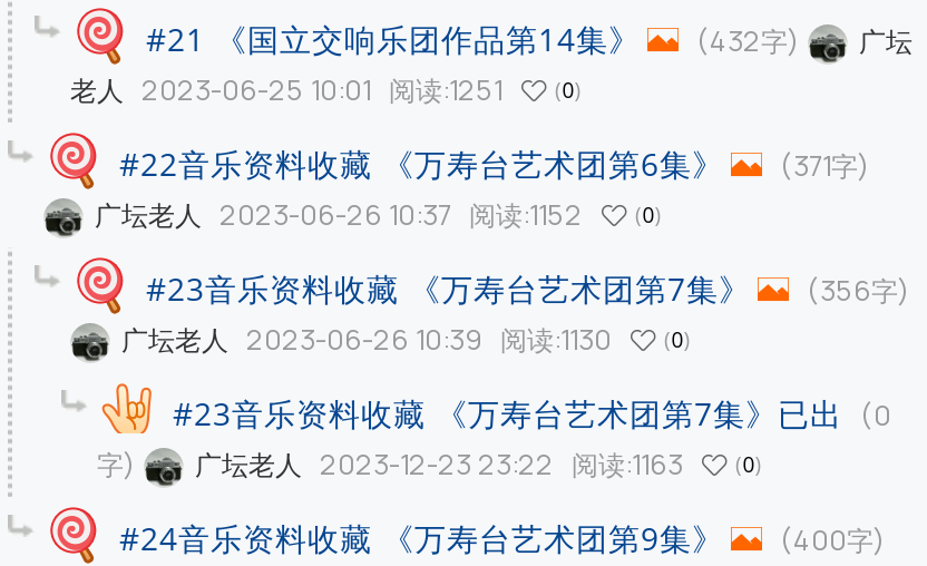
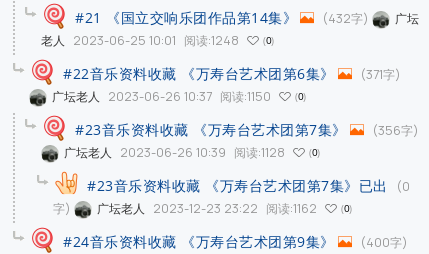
- 老人 2023-06-25 10:01 阅读:1251 0
+ 老人 2023-06-25 10:01 阅读:1248 0

- 广坛老人 2023-06-26 10:37 阅读:1152
+ 广坛老人 2023-06-26 10:37 阅读:1150

- 广坛老人 2023-06-26 10:39 阅读:1130
+ 广坛老人 2023-06-26 10:39 阅读:1128

- 广坛老人 2023-12-23 23:22 阅读:1163
+ 广坛老人 2023-12-23 23:22 阅读:1162
